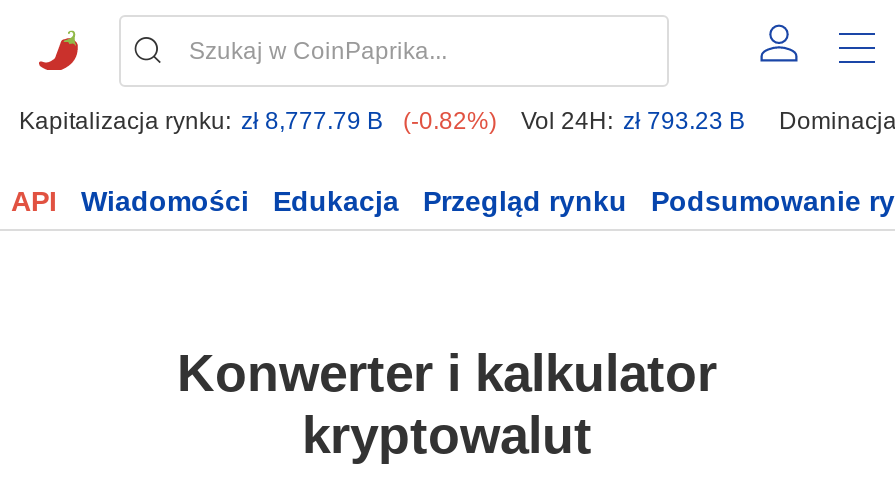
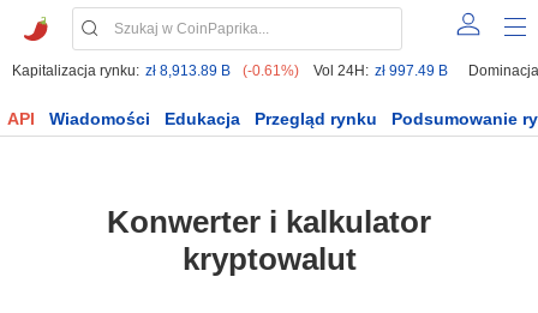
- Kapitalizacja rynku: zł 8,777.79 B
+ Kapitalizacja rynku: zł 8,913.89 B

- (-0.82%)
+ (-0.61%)

- Vol 24H: zł 793.23 B
+ Vol 24H: zł 997.49 B
